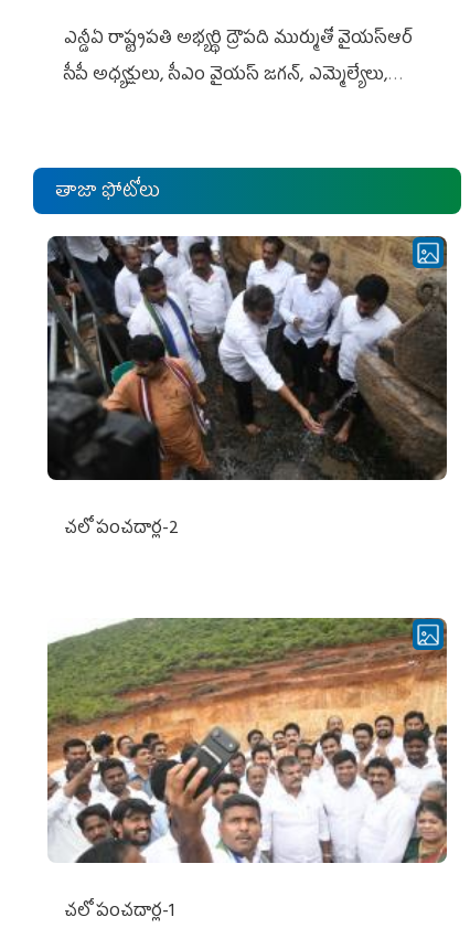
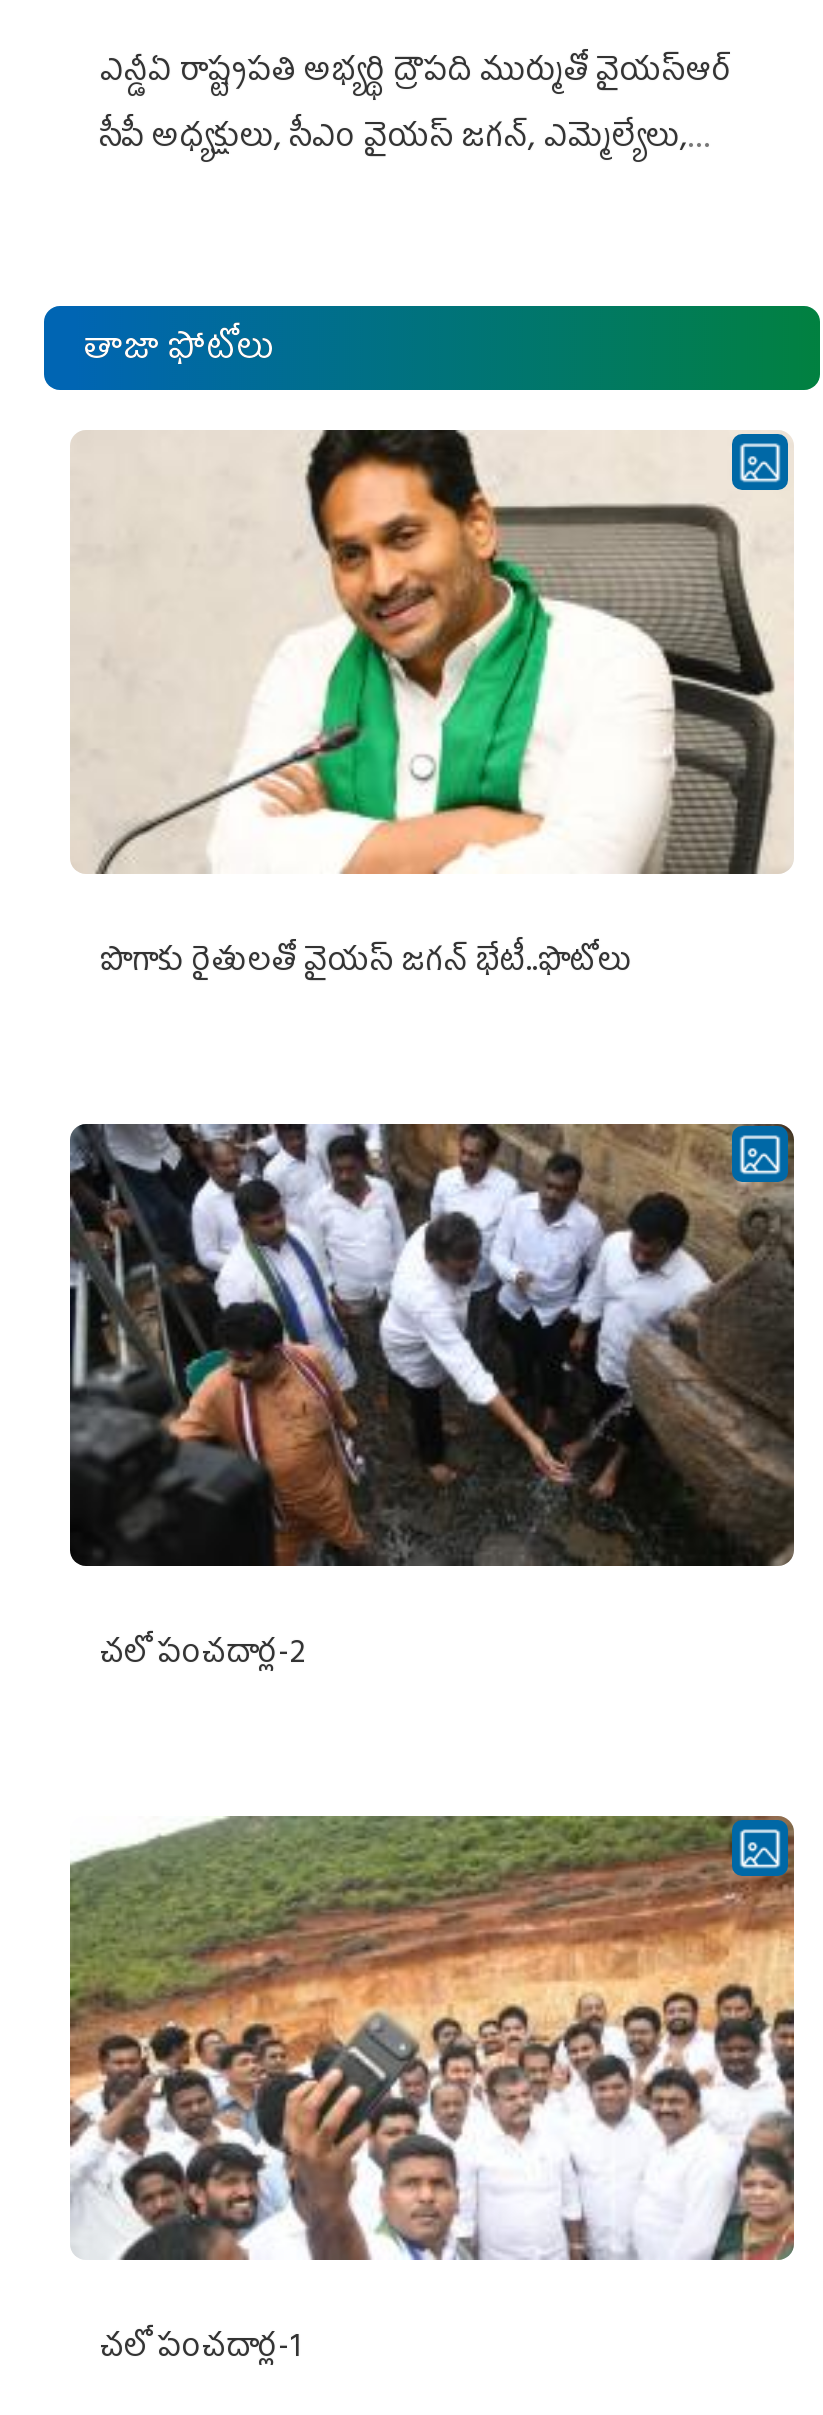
+ [image]
+ పొగాకు రైతులతో వైయస్‌ జగన్‌ భేటీ..ఫొటోలు
